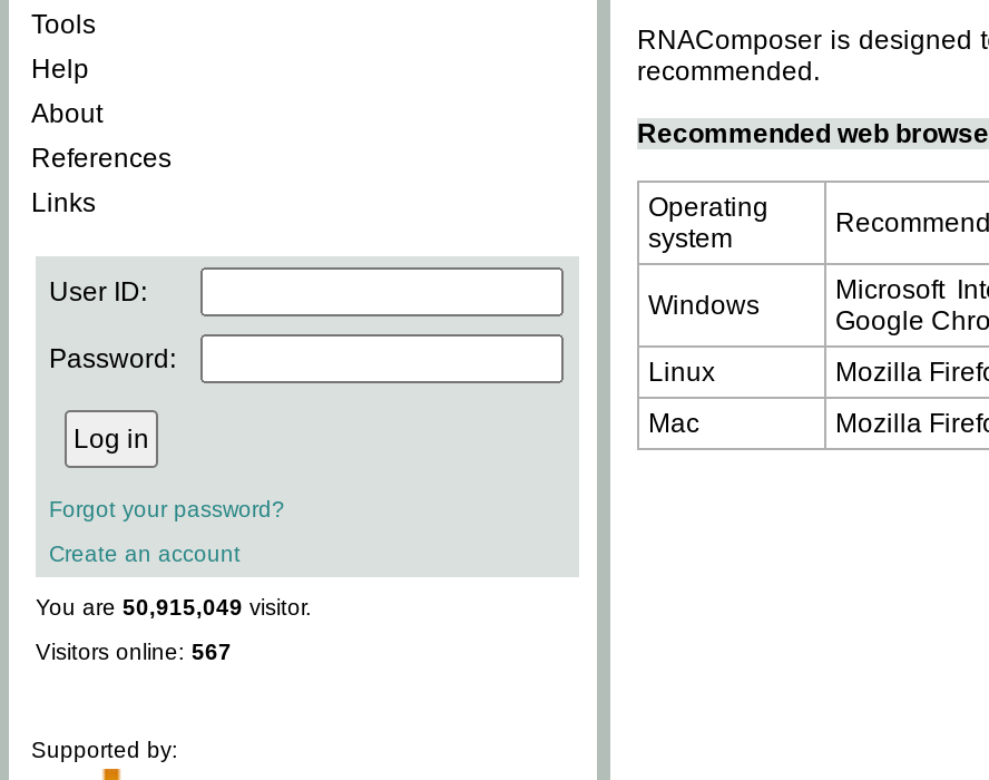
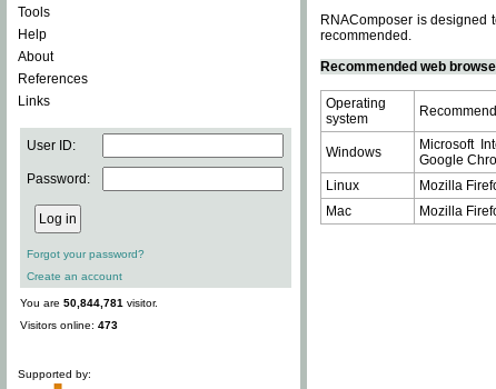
- You are 50,915,049 visitor.
+ You are 50,844,781 visitor.

- Visitors online: 567
+ Visitors online: 473
